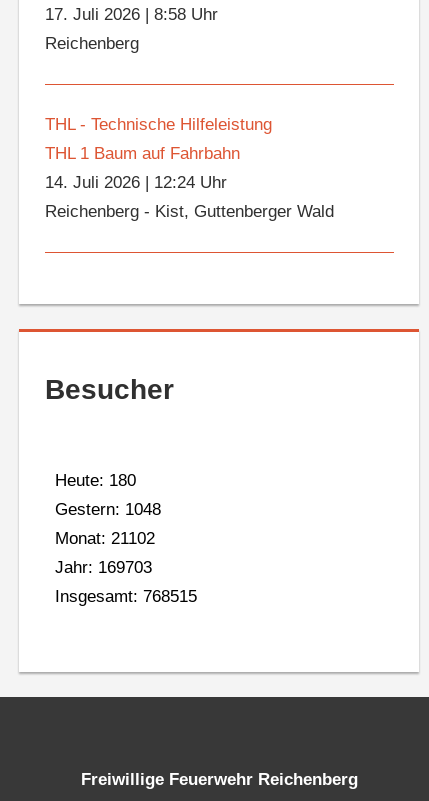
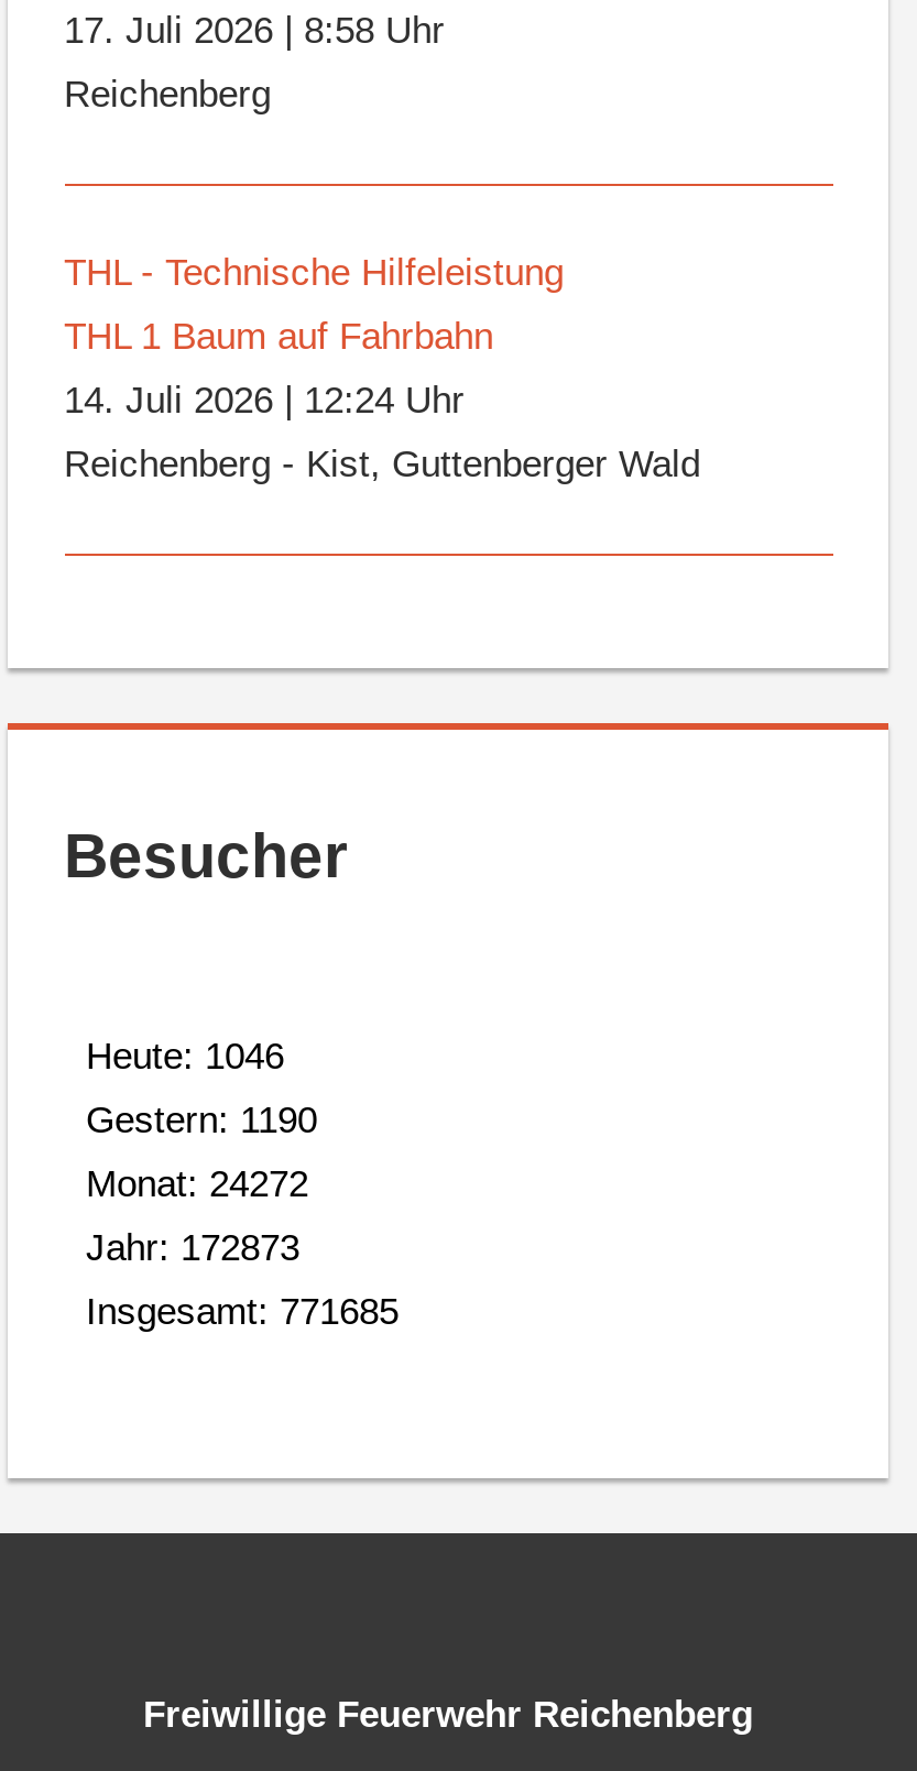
- Heute: 180
+ Heute: 1046

- Gestern: 1048
+ Gestern: 1190

- Monat: 21102
+ Monat: 24272

- Jahr: 169703
+ Jahr: 172873

- Insgesamt: 768515
+ Insgesamt: 771685
